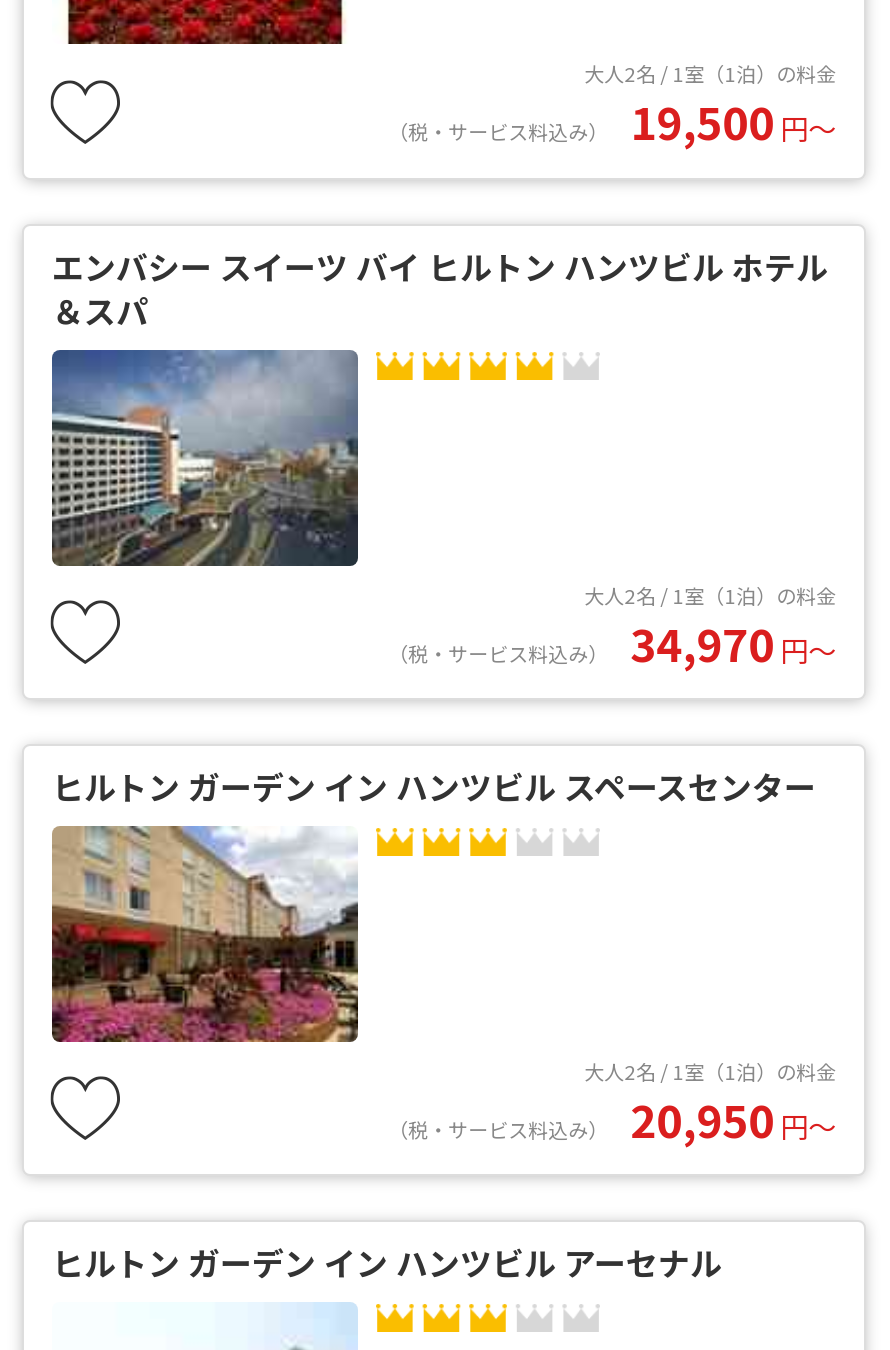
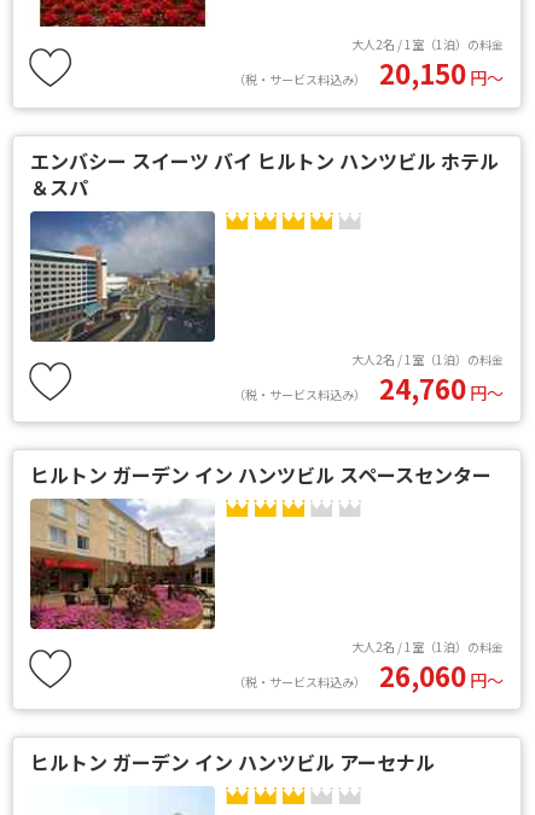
- （税・サービス料込み） 19,500 円〜
+ （税・サービス料込み） 20,150 円〜

- （税・サービス料込み） 34,970 円〜
+ （税・サービス料込み） 24,760 円〜

- （税・サービス料込み） 20,950 円〜
+ （税・サービス料込み） 26,060 円〜
